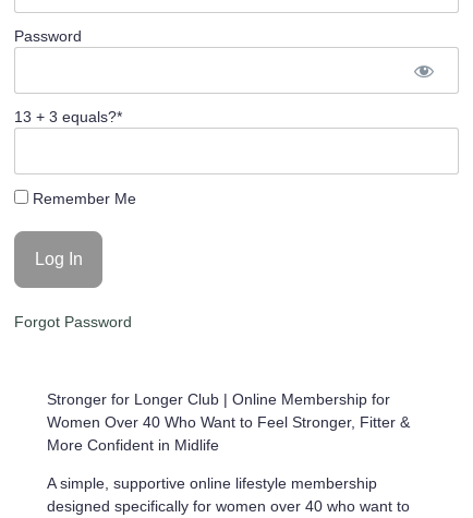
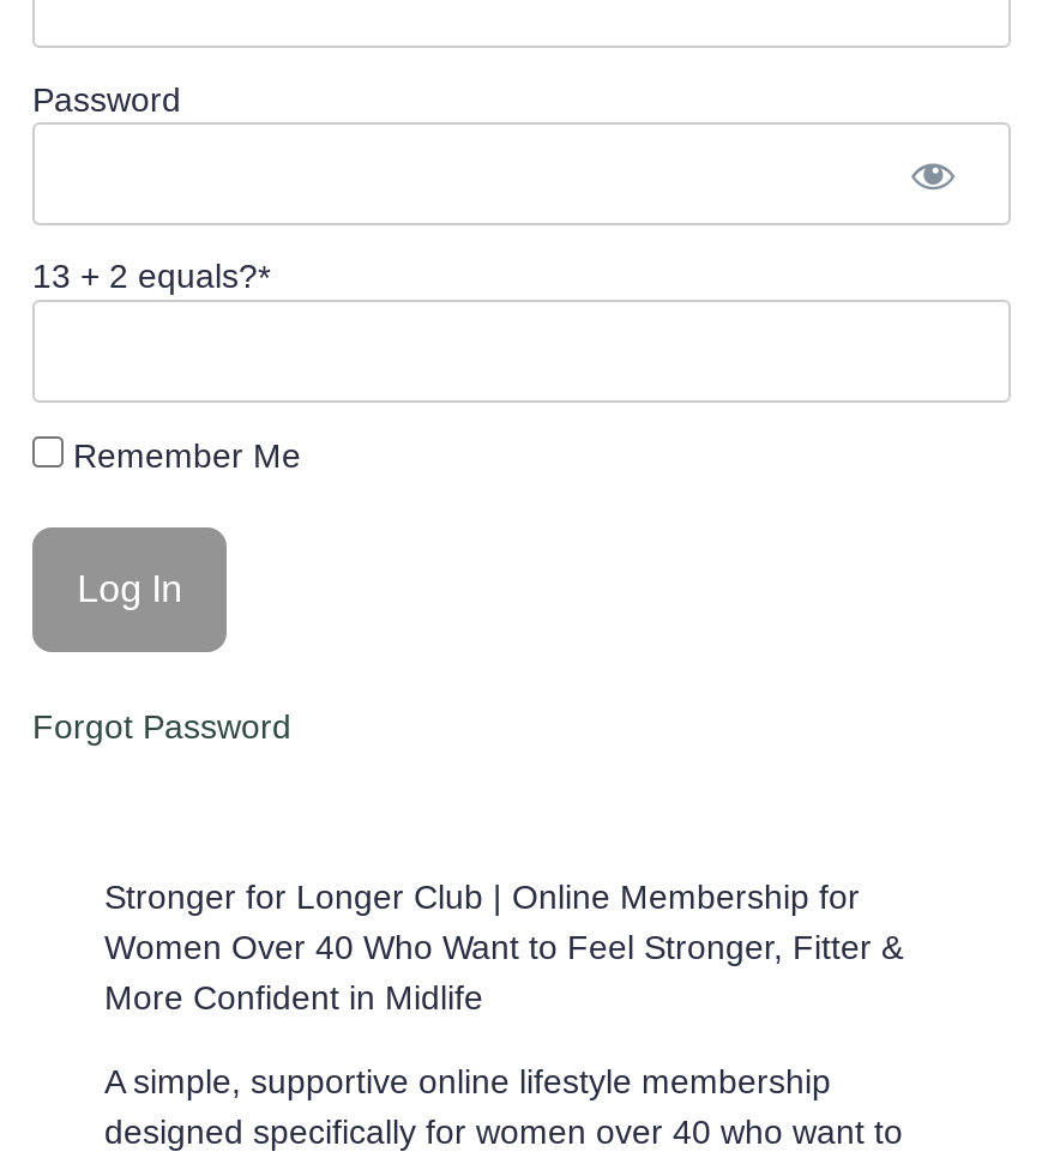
- 13 + 3 equals?*
+ 13 + 2 equals?*
